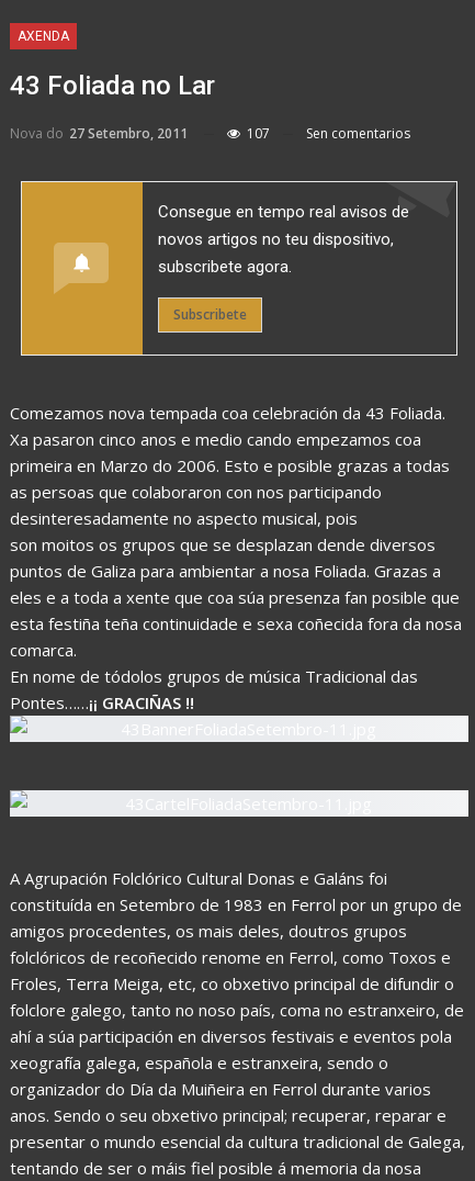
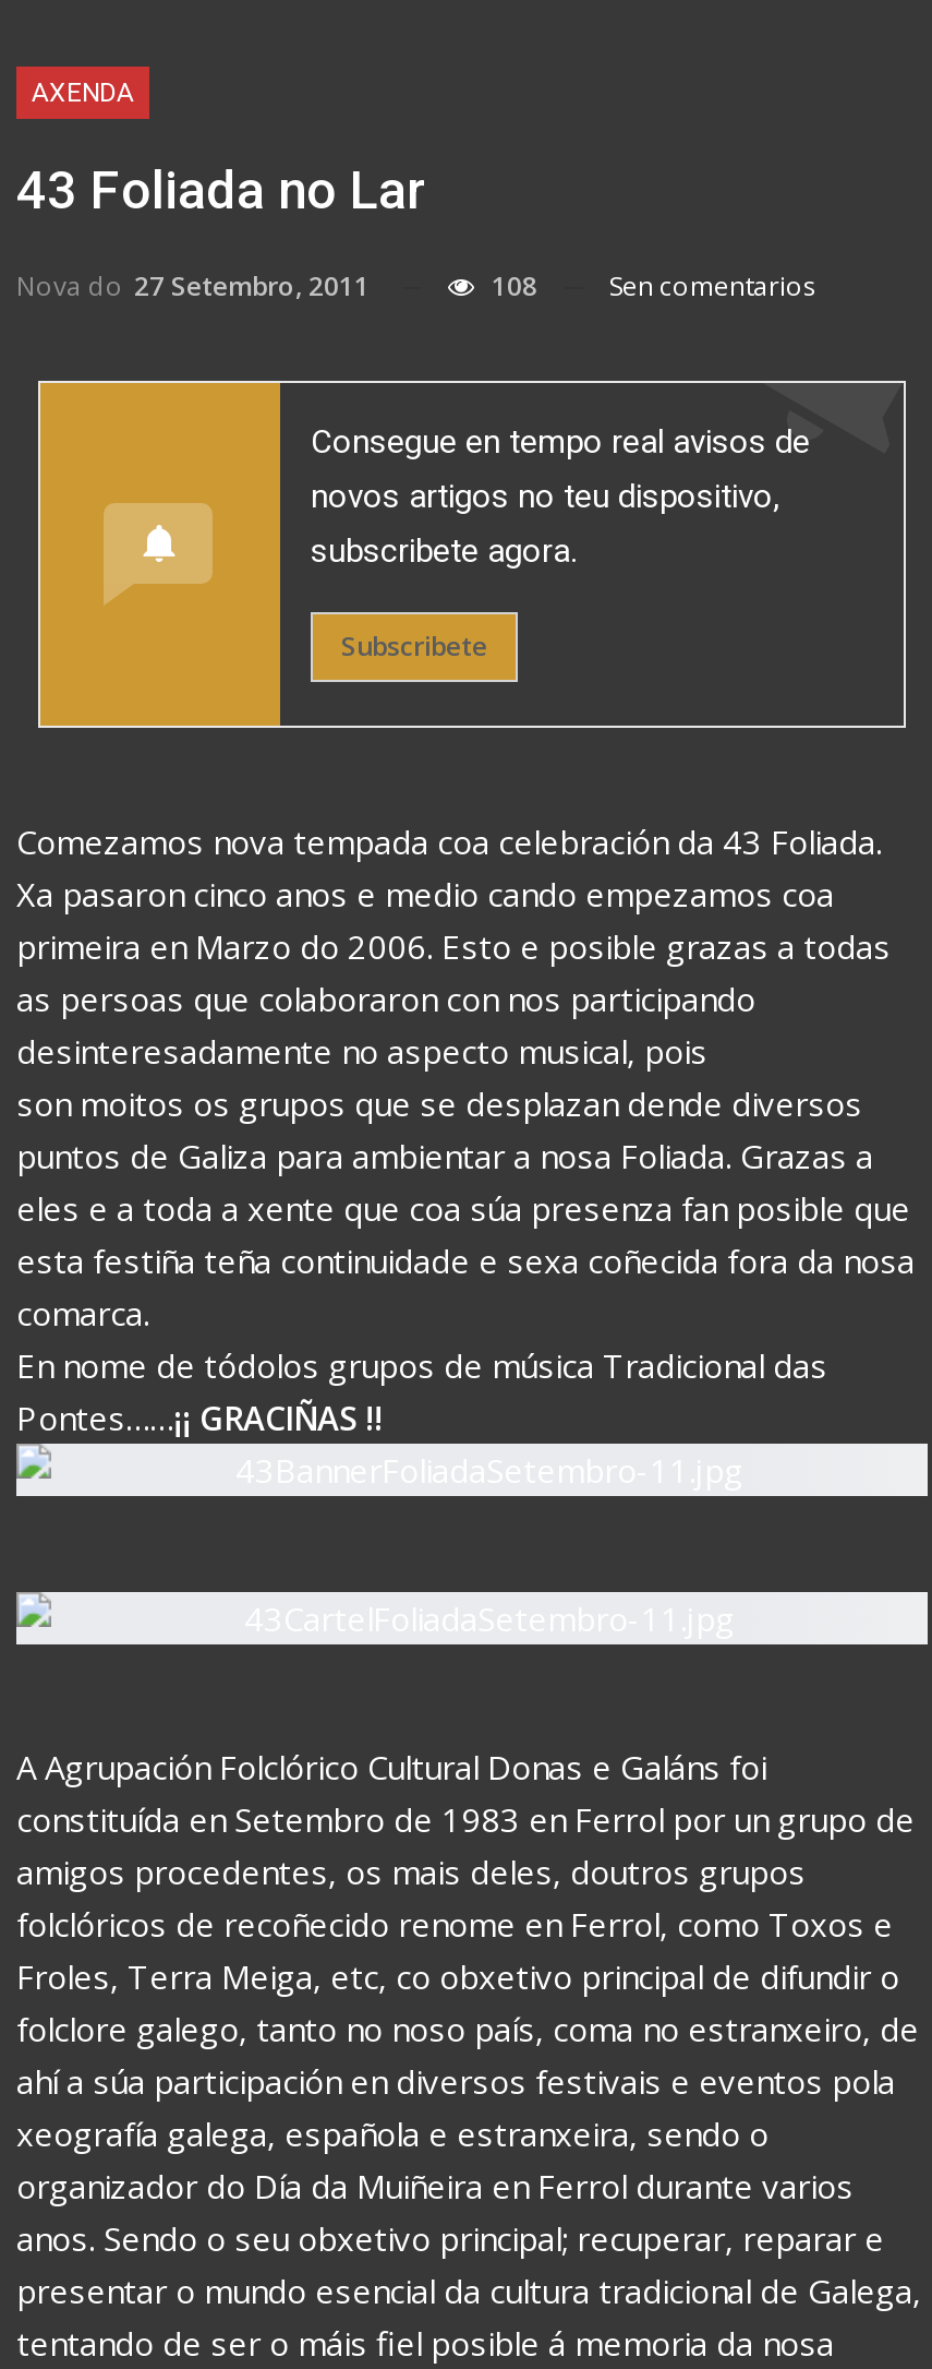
- 107 Sen comentarios
+ 108 Sen comentarios
